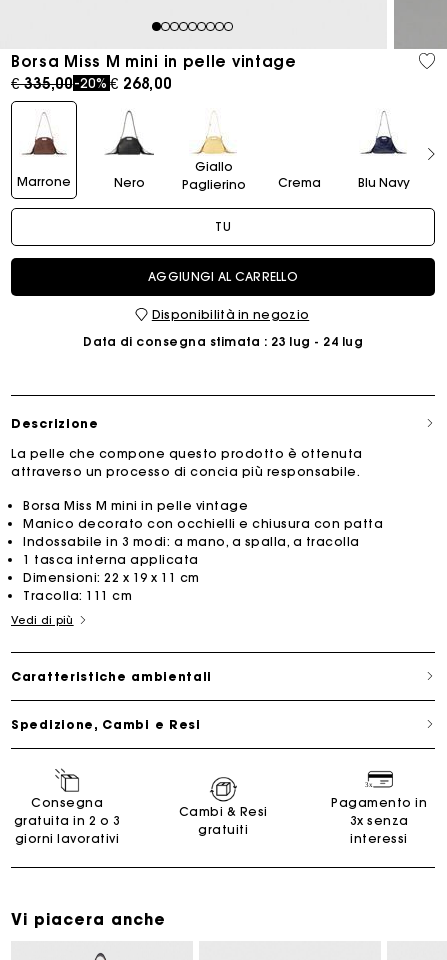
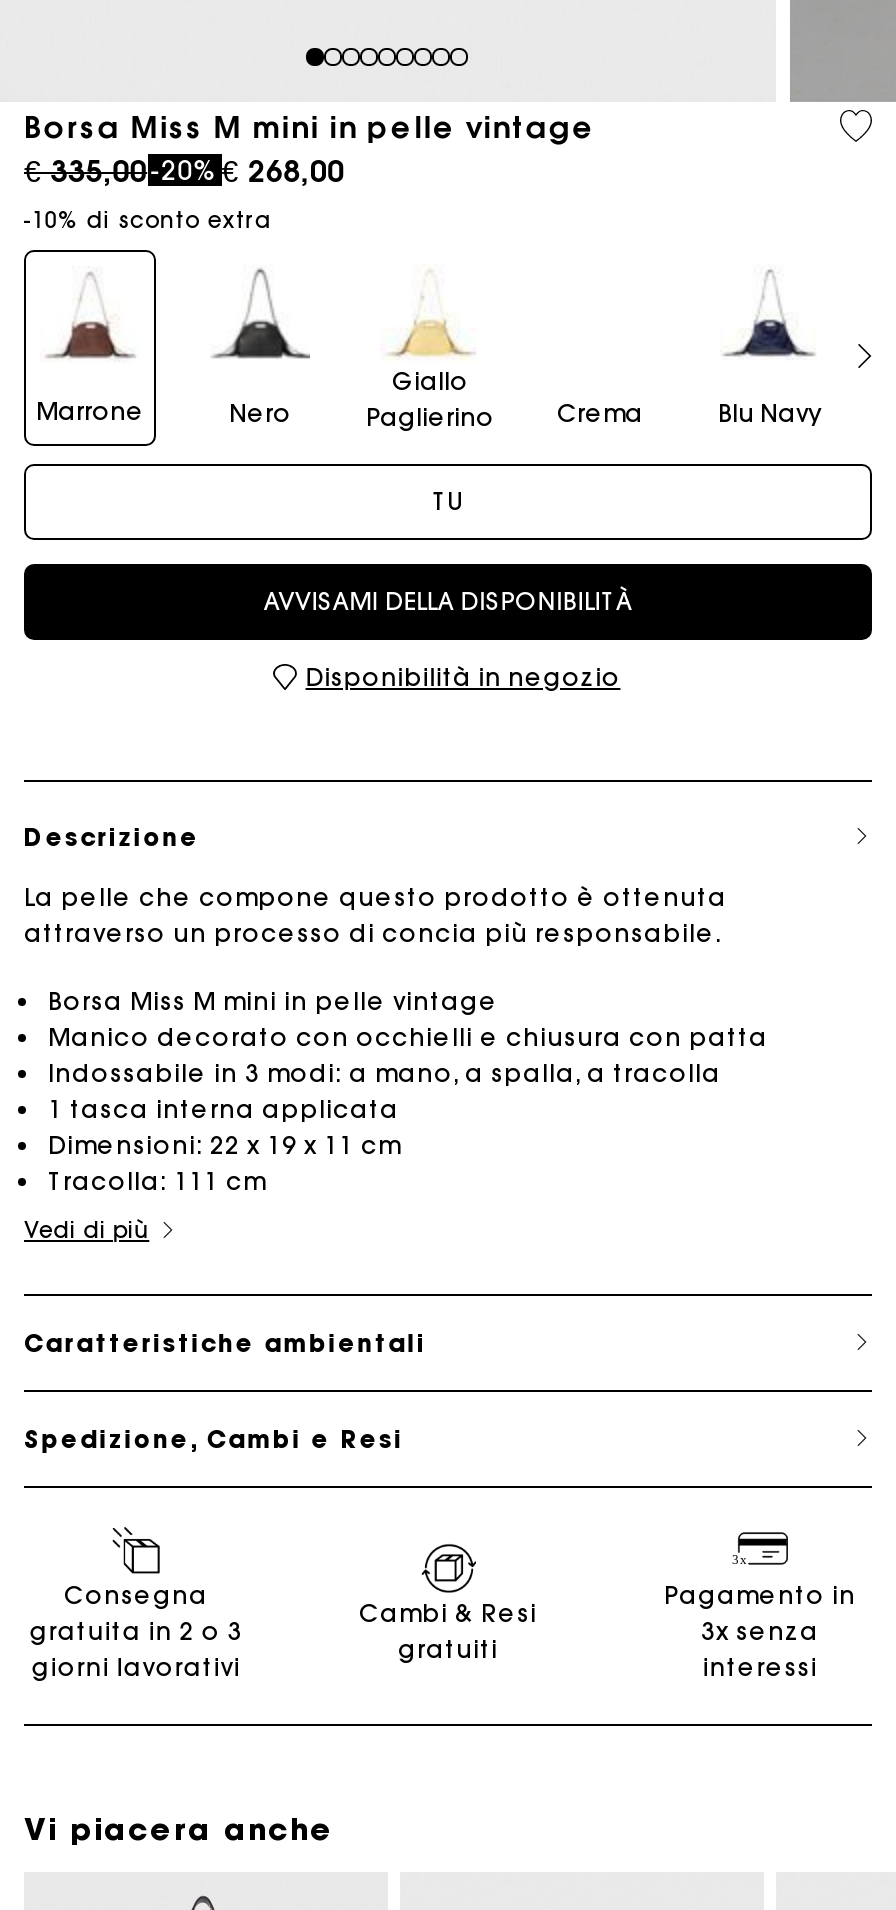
+ -10% di sconto extra

moved down: [image] | Marrone | Nero | Giallo | Paglierino | Crema | Blu Navy | TU

- AGGIUNGI AL CARRELLO
+ AVVISAMI DELLA DISPONIBILITÀ

moved down: Disponibilità in negozio

- Data di consegna stimata: 23 lug - 24 lug
